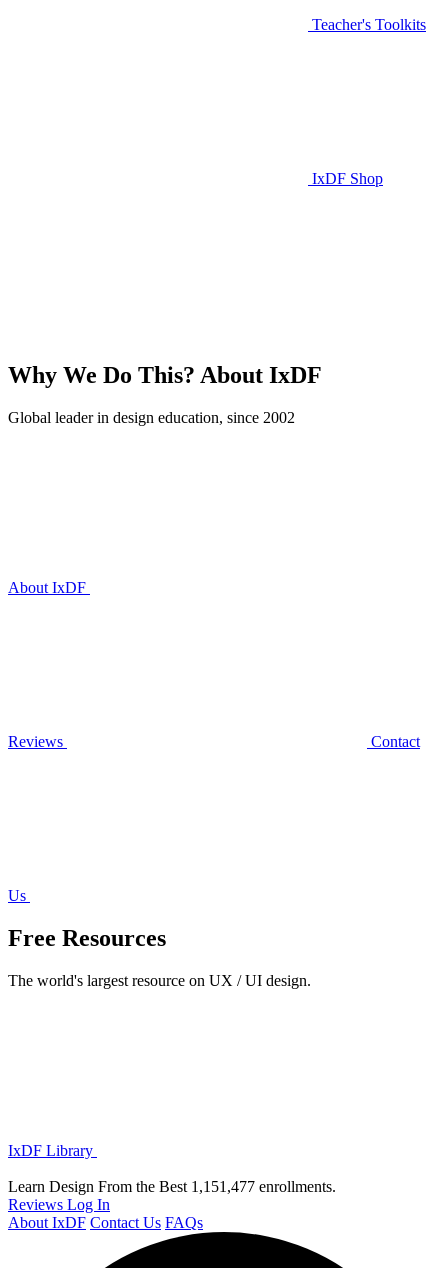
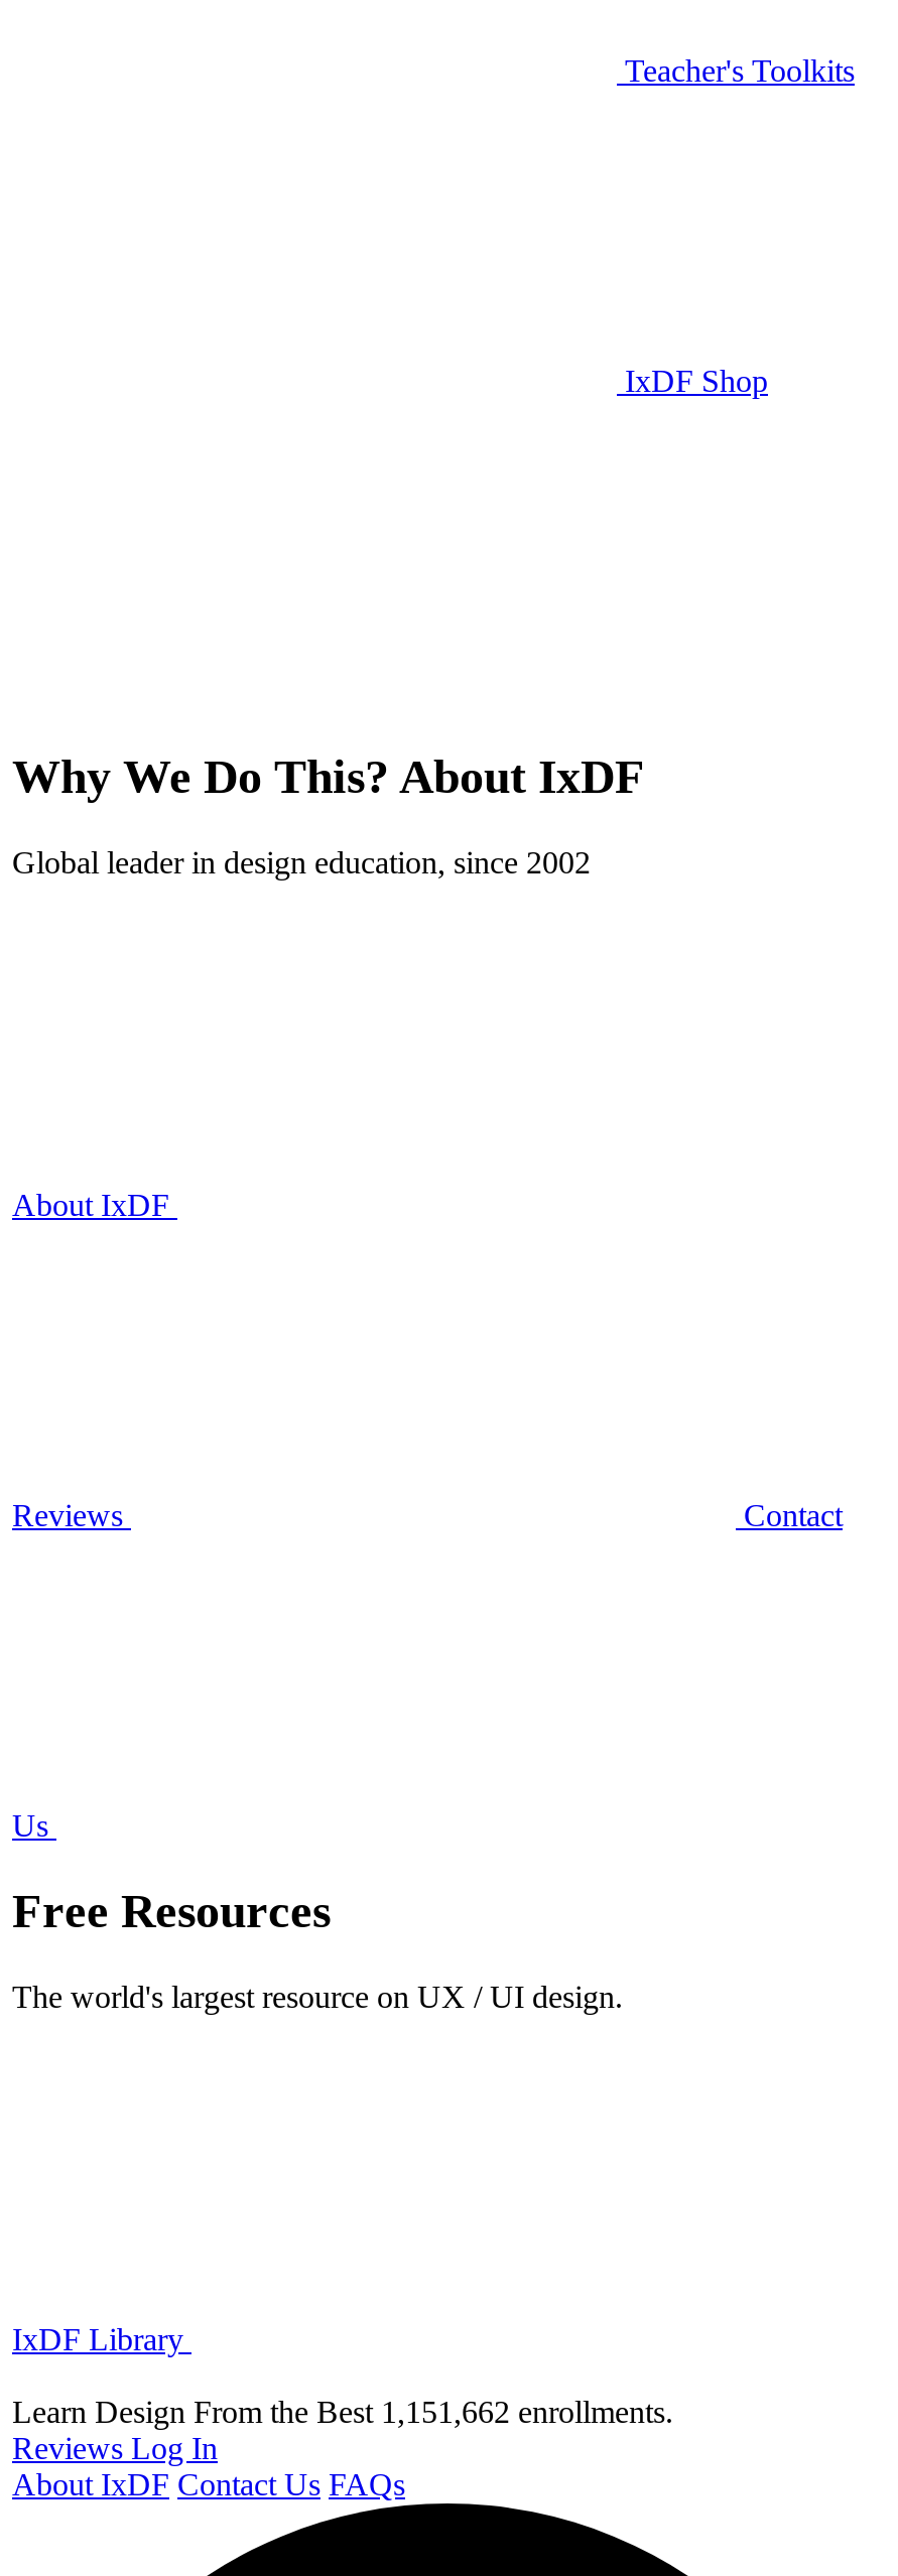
- Learn Design From the Best 1,151,477 enrollments.
+ Learn Design From the Best 1,151,662 enrollments.
